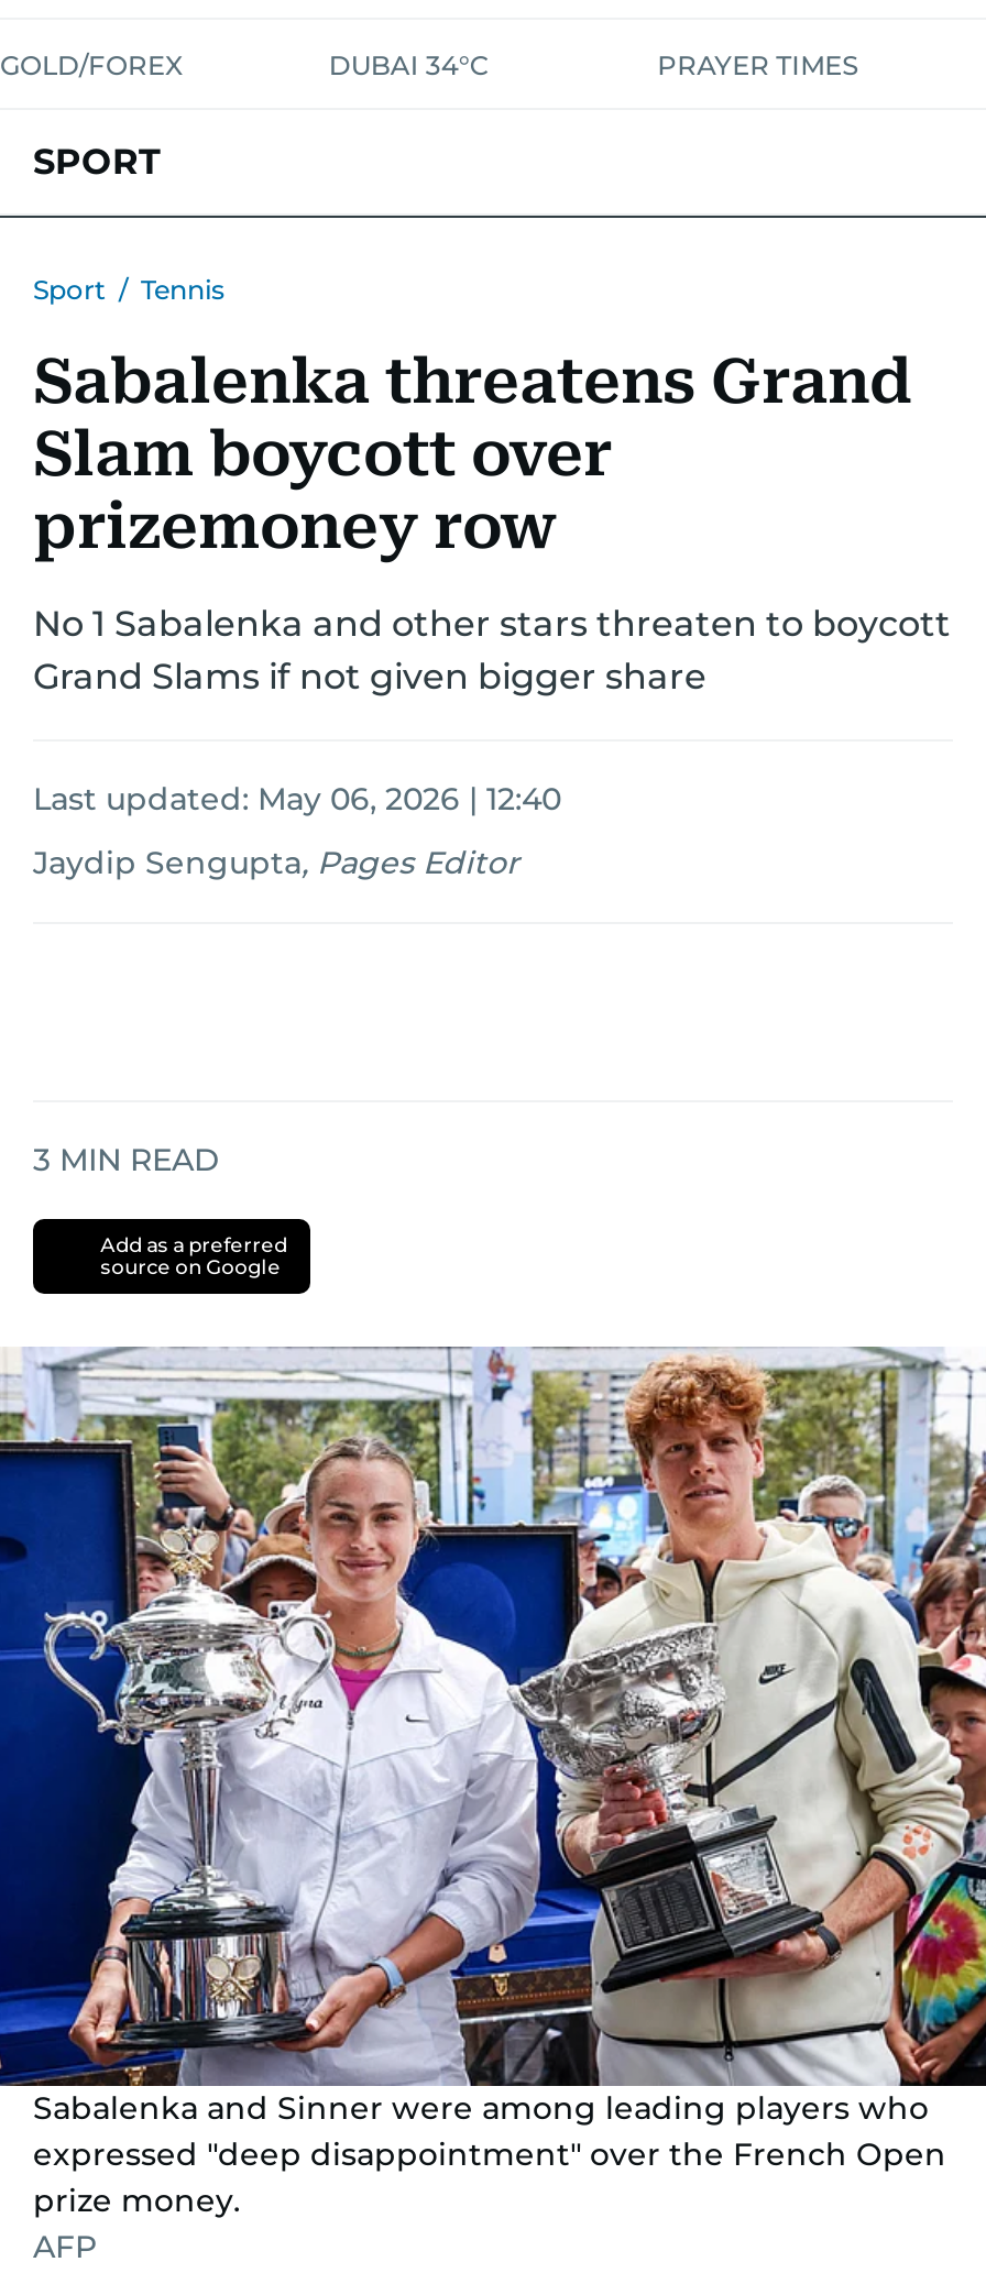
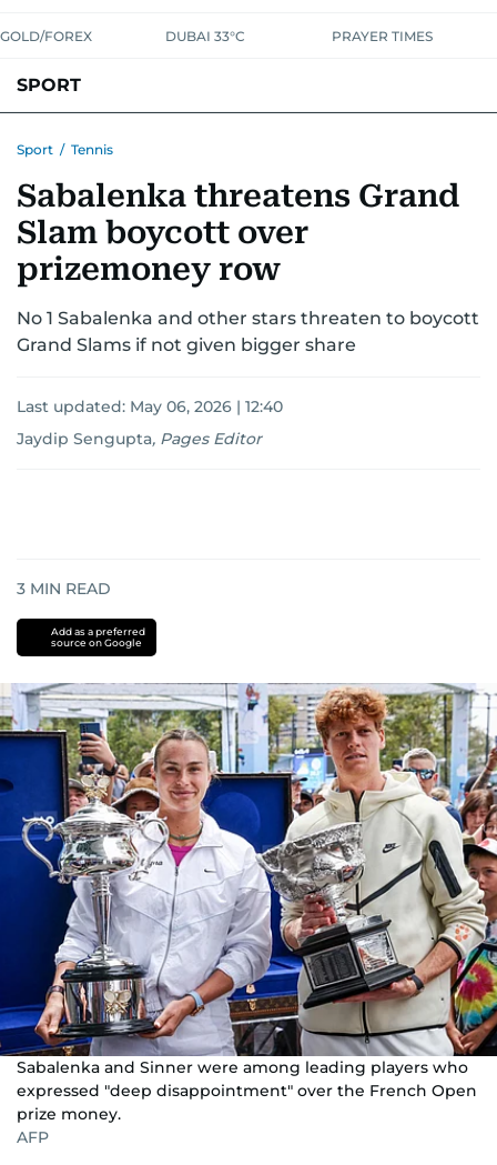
- DUBAI 34°C
+ DUBAI 33°C
